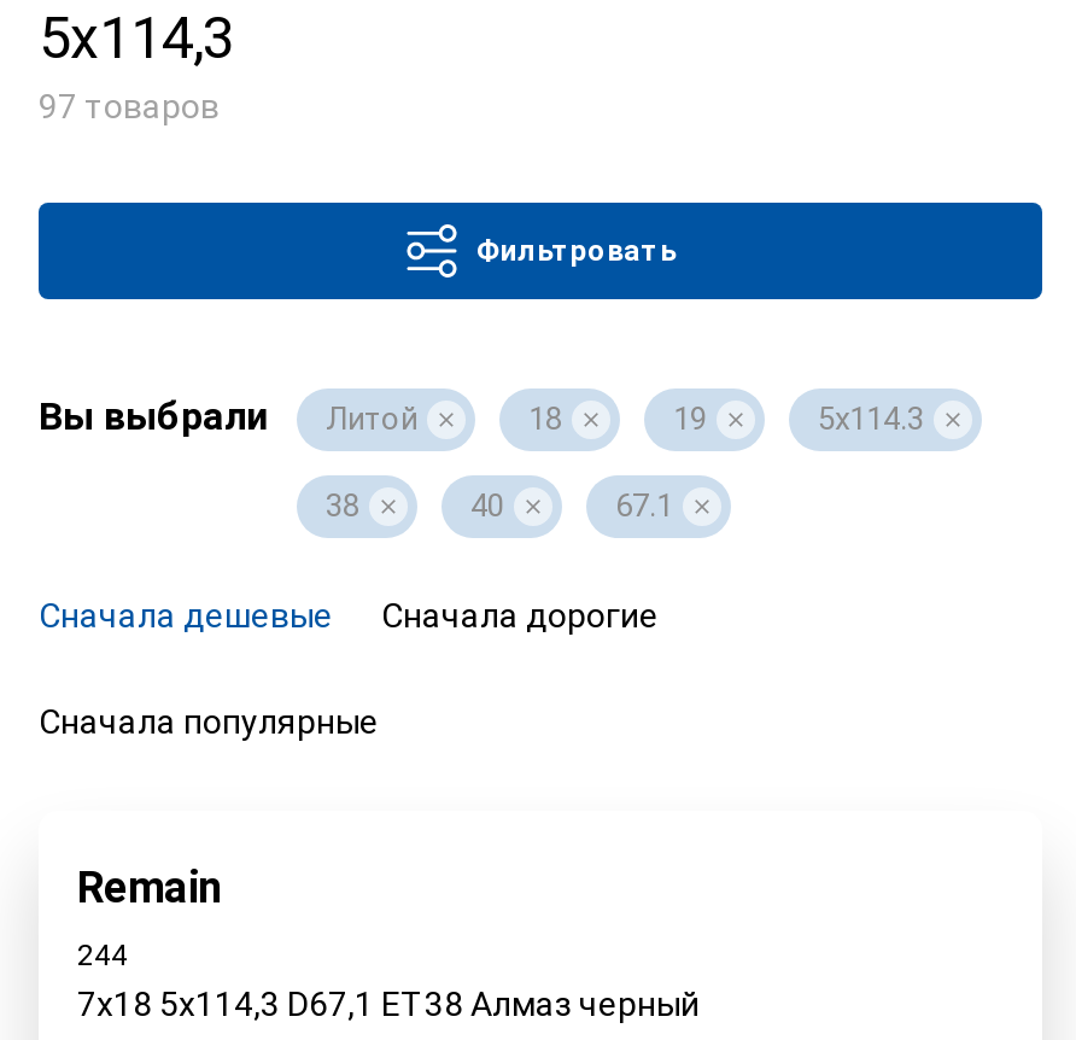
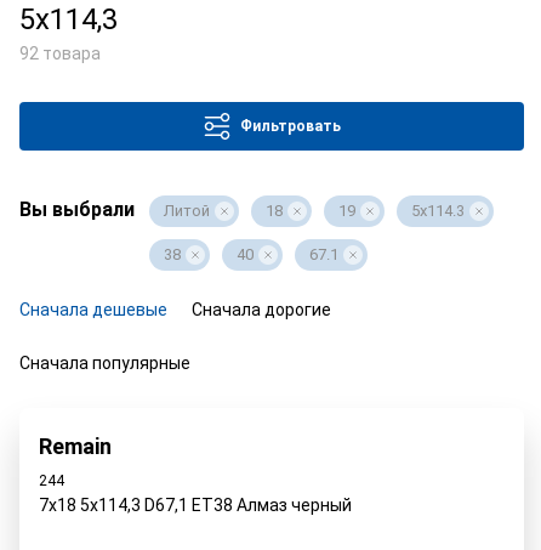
- 97 товаров
+ 92 товара
